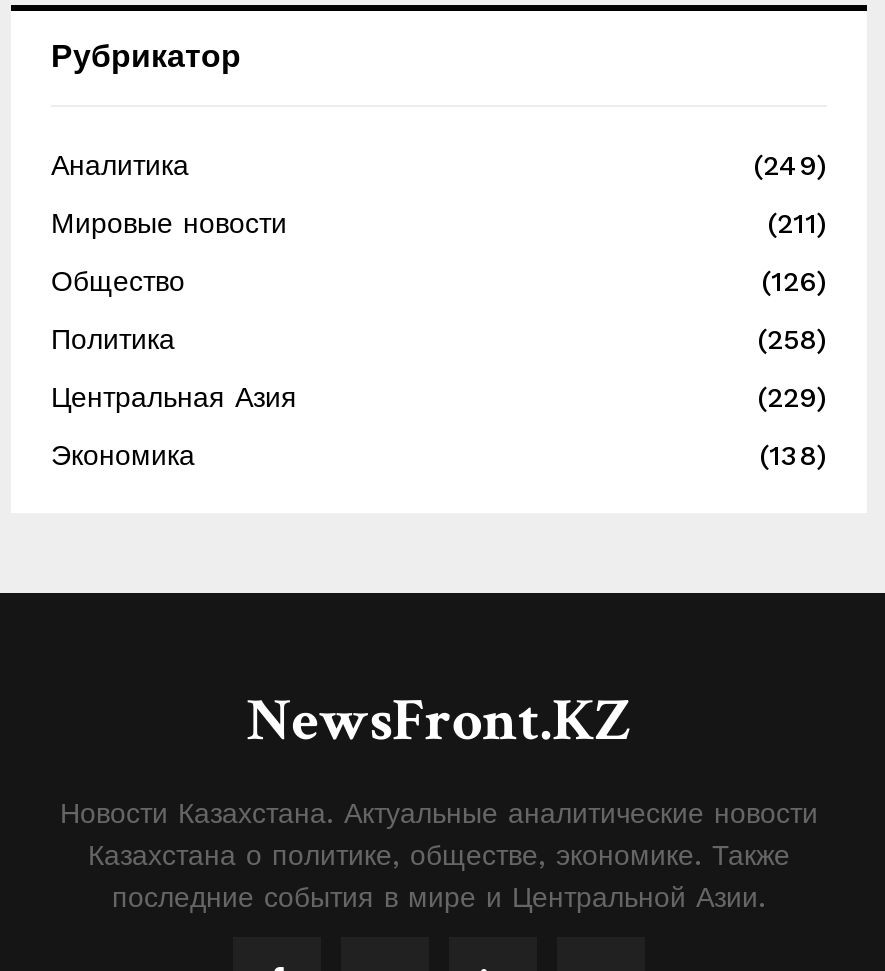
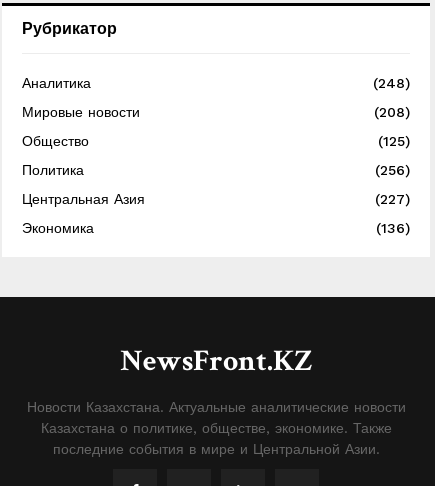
- (249)
+ (248)

- (211)
+ (208)

- (126)
+ (125)

- (258)
+ (256)

- (229)
+ (227)

- (138)
+ (136)
